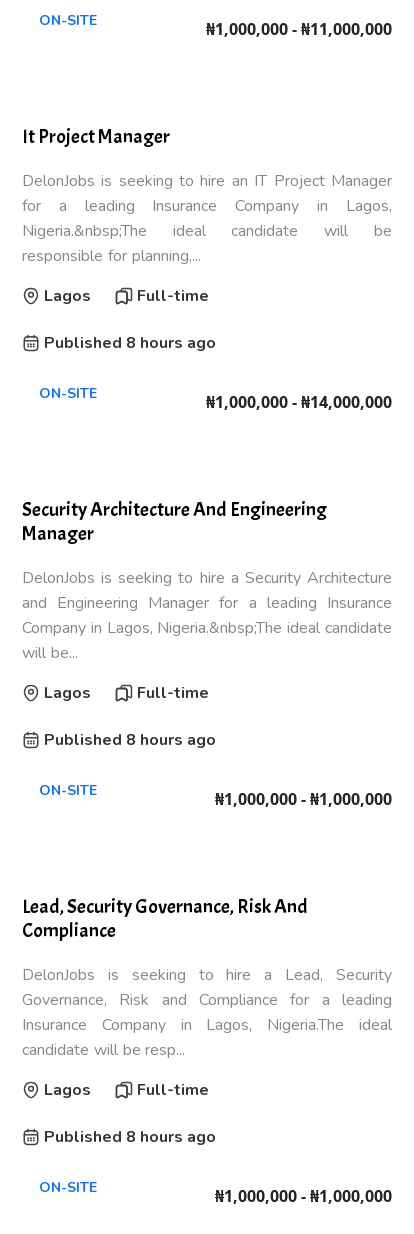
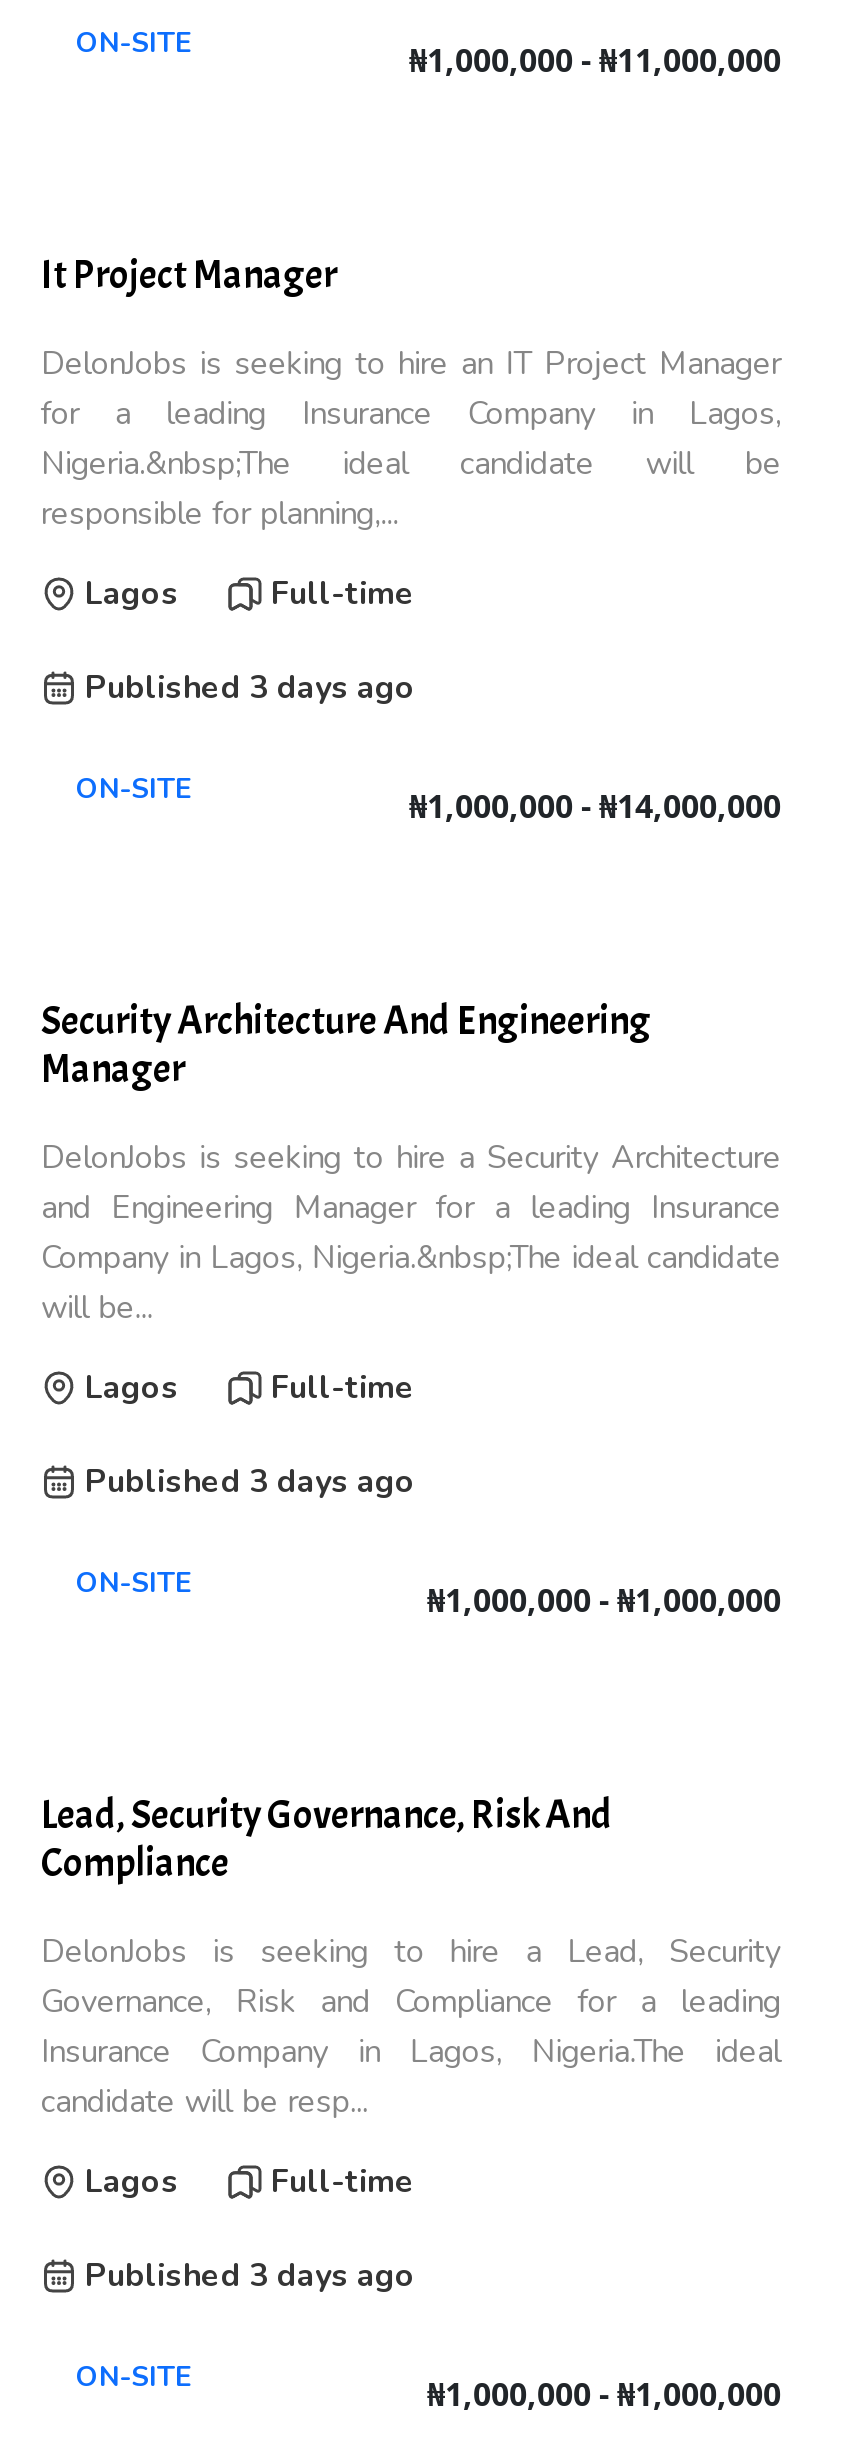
- Published 8 hours ago
+ Published 3 days ago

- Published 8 hours ago
+ Published 3 days ago

- Published 8 hours ago
+ Published 3 days ago
